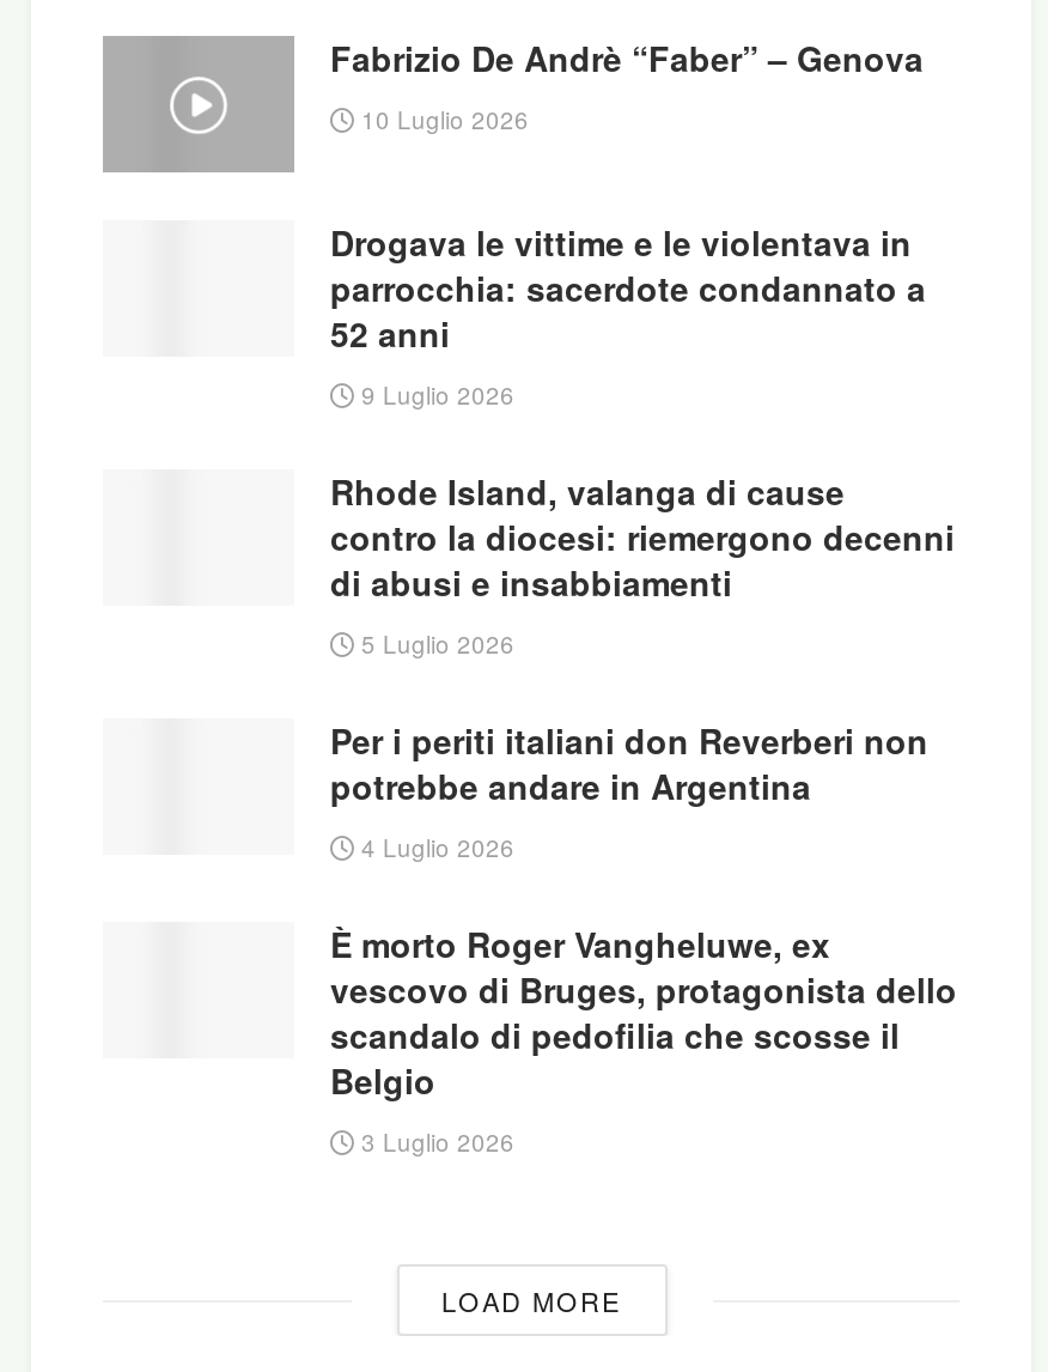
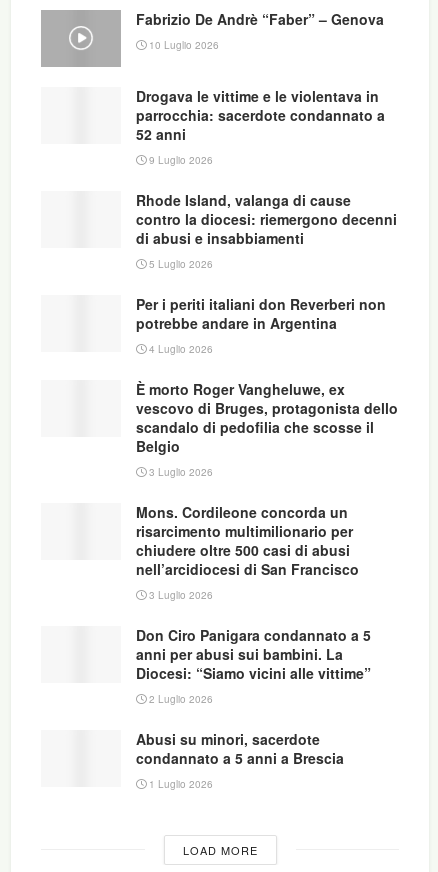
+ Mons. Cordileone concorda un
+ risarcimento multimilionario per
+ chiudere oltre 500 casi di abusi
+ nell’arcidiocesi di San Francisco
+ 3 Luglio 2026
+ Don Ciro Panigara condannato a 5
+ anni per abusi sui bambini. La
+ Diocesi: “Siamo vicini alle vittime”
+ 2 Luglio 2026
+ Abusi su minori, sacerdote
+ condannato a 5 anni a Brescia
+ 1 Luglio 2026
